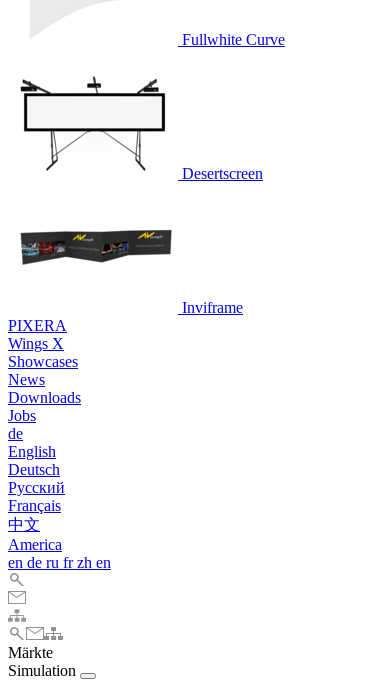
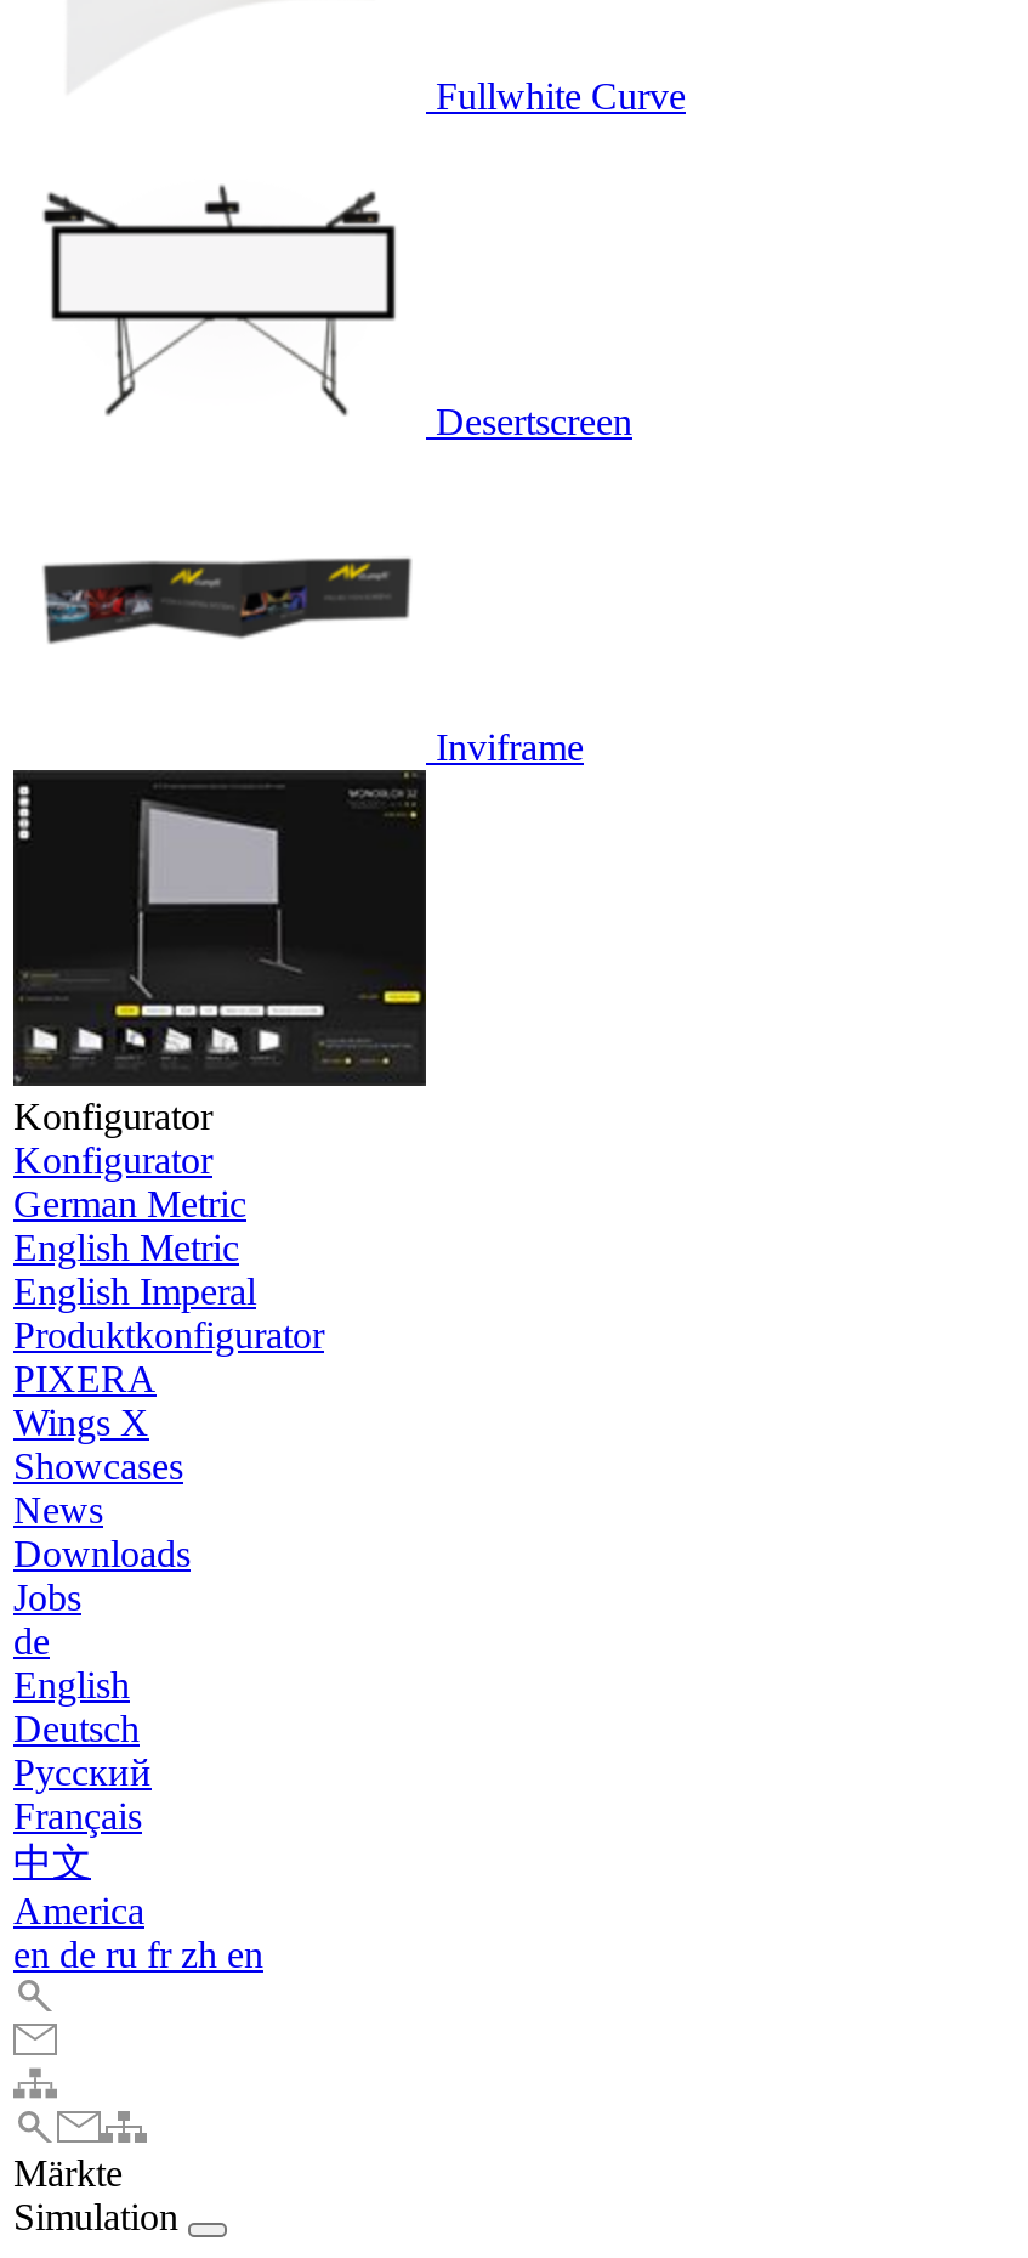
+ [image]
+ Konfigurator
+ Konfigurator
+ German Metric
+ English Metric
+ English Imperal
+ Produktkonfigurator
